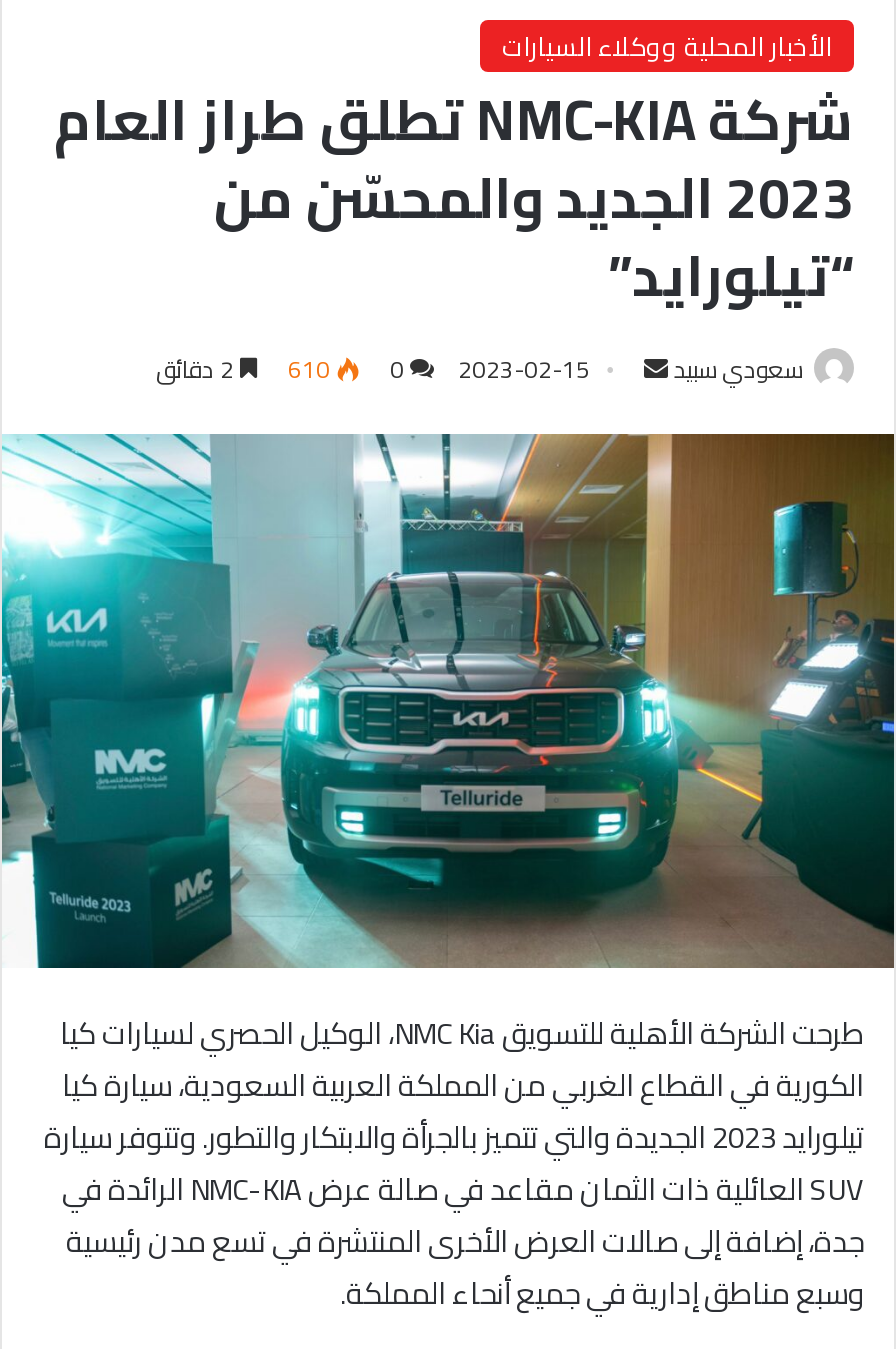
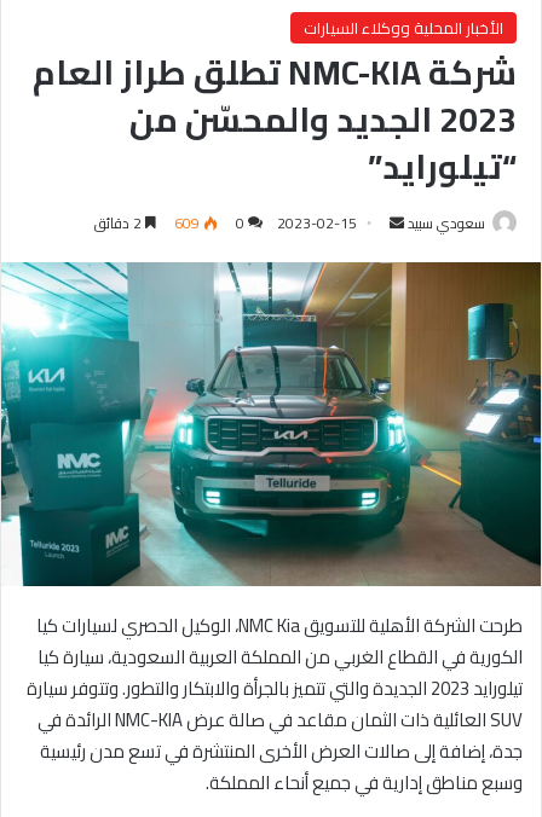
- 610
+ 609
